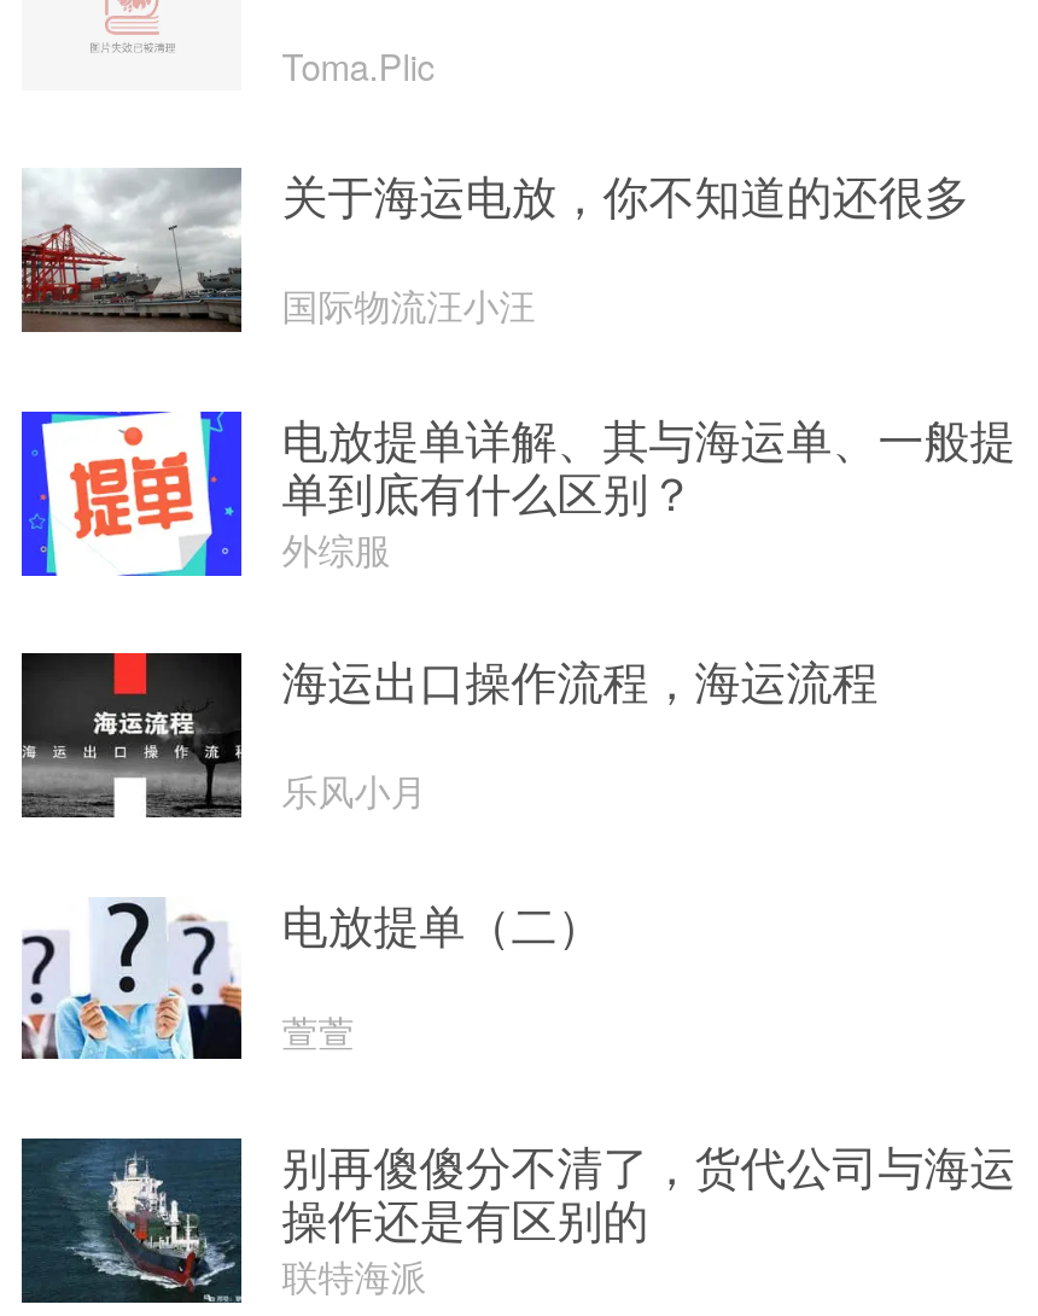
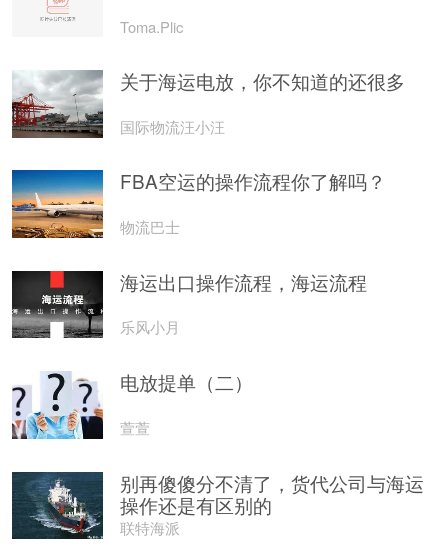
- [image]
- 电放提单详解、其与海运单、一般提
- 单到底有什么区别？
- 外综服
+ [image]
+ FBA空运的操作流程你了解吗？
+ 物流巴士
